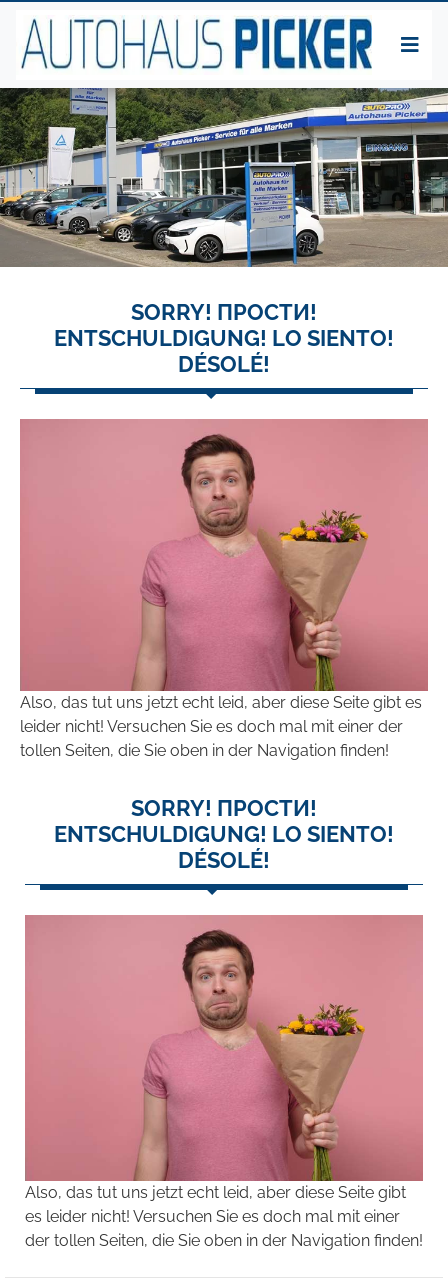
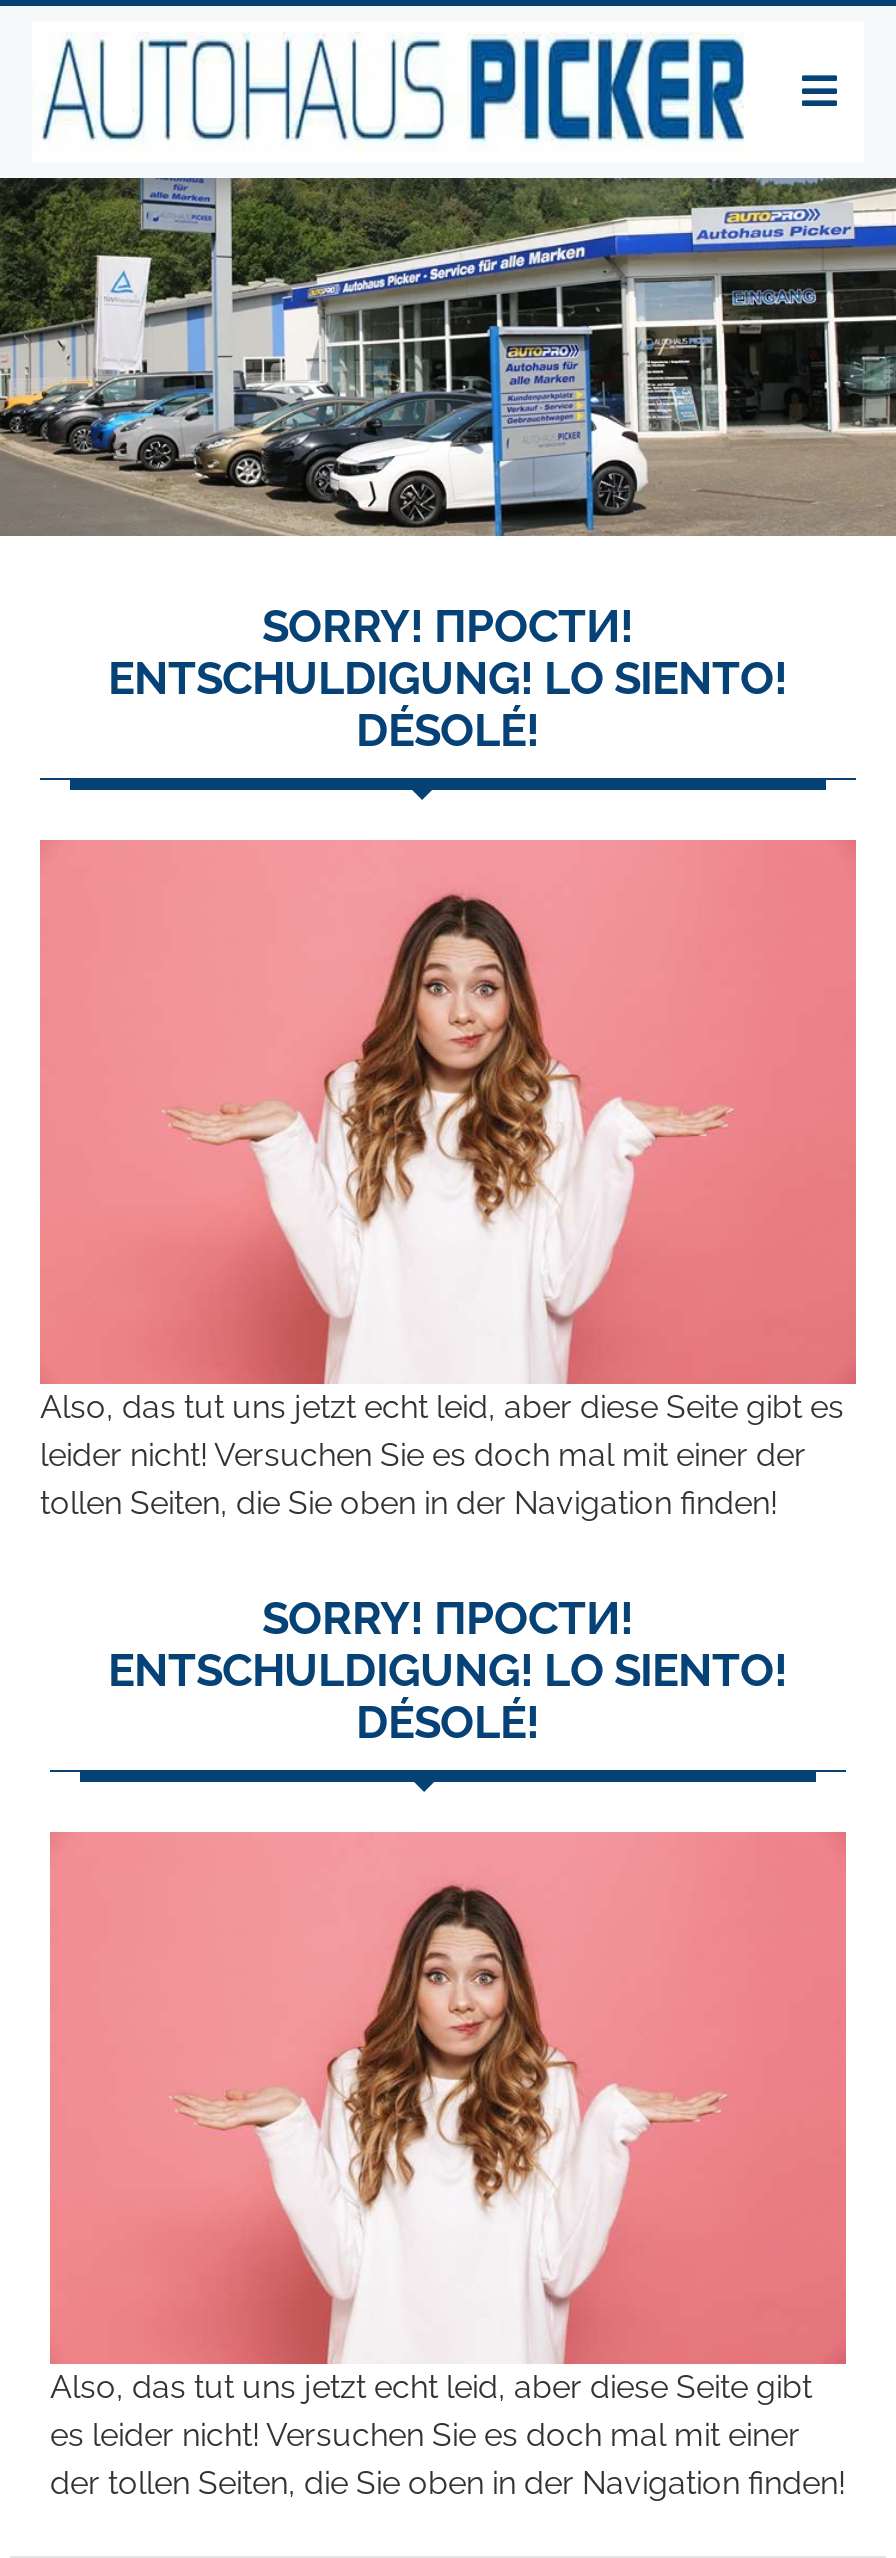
- [image]
+ [image]

- [image]
+ [image]
